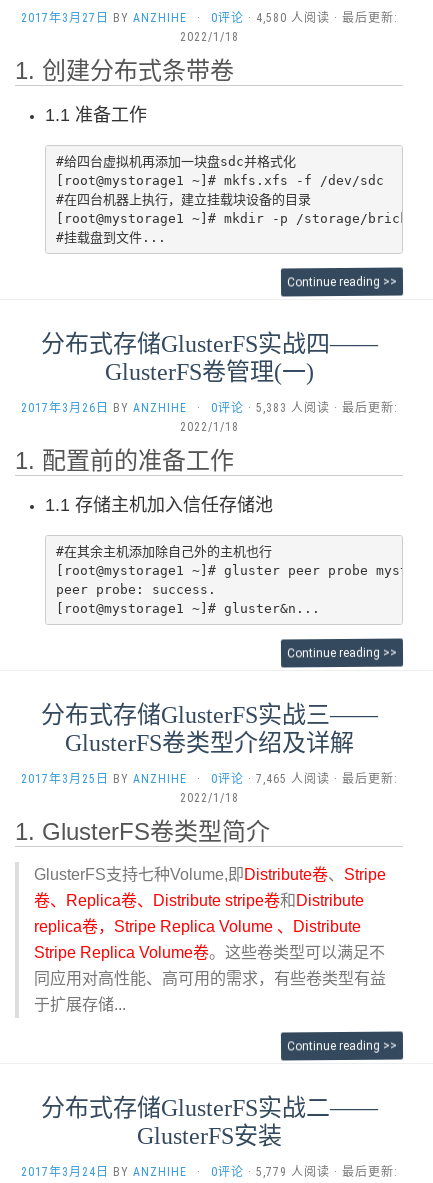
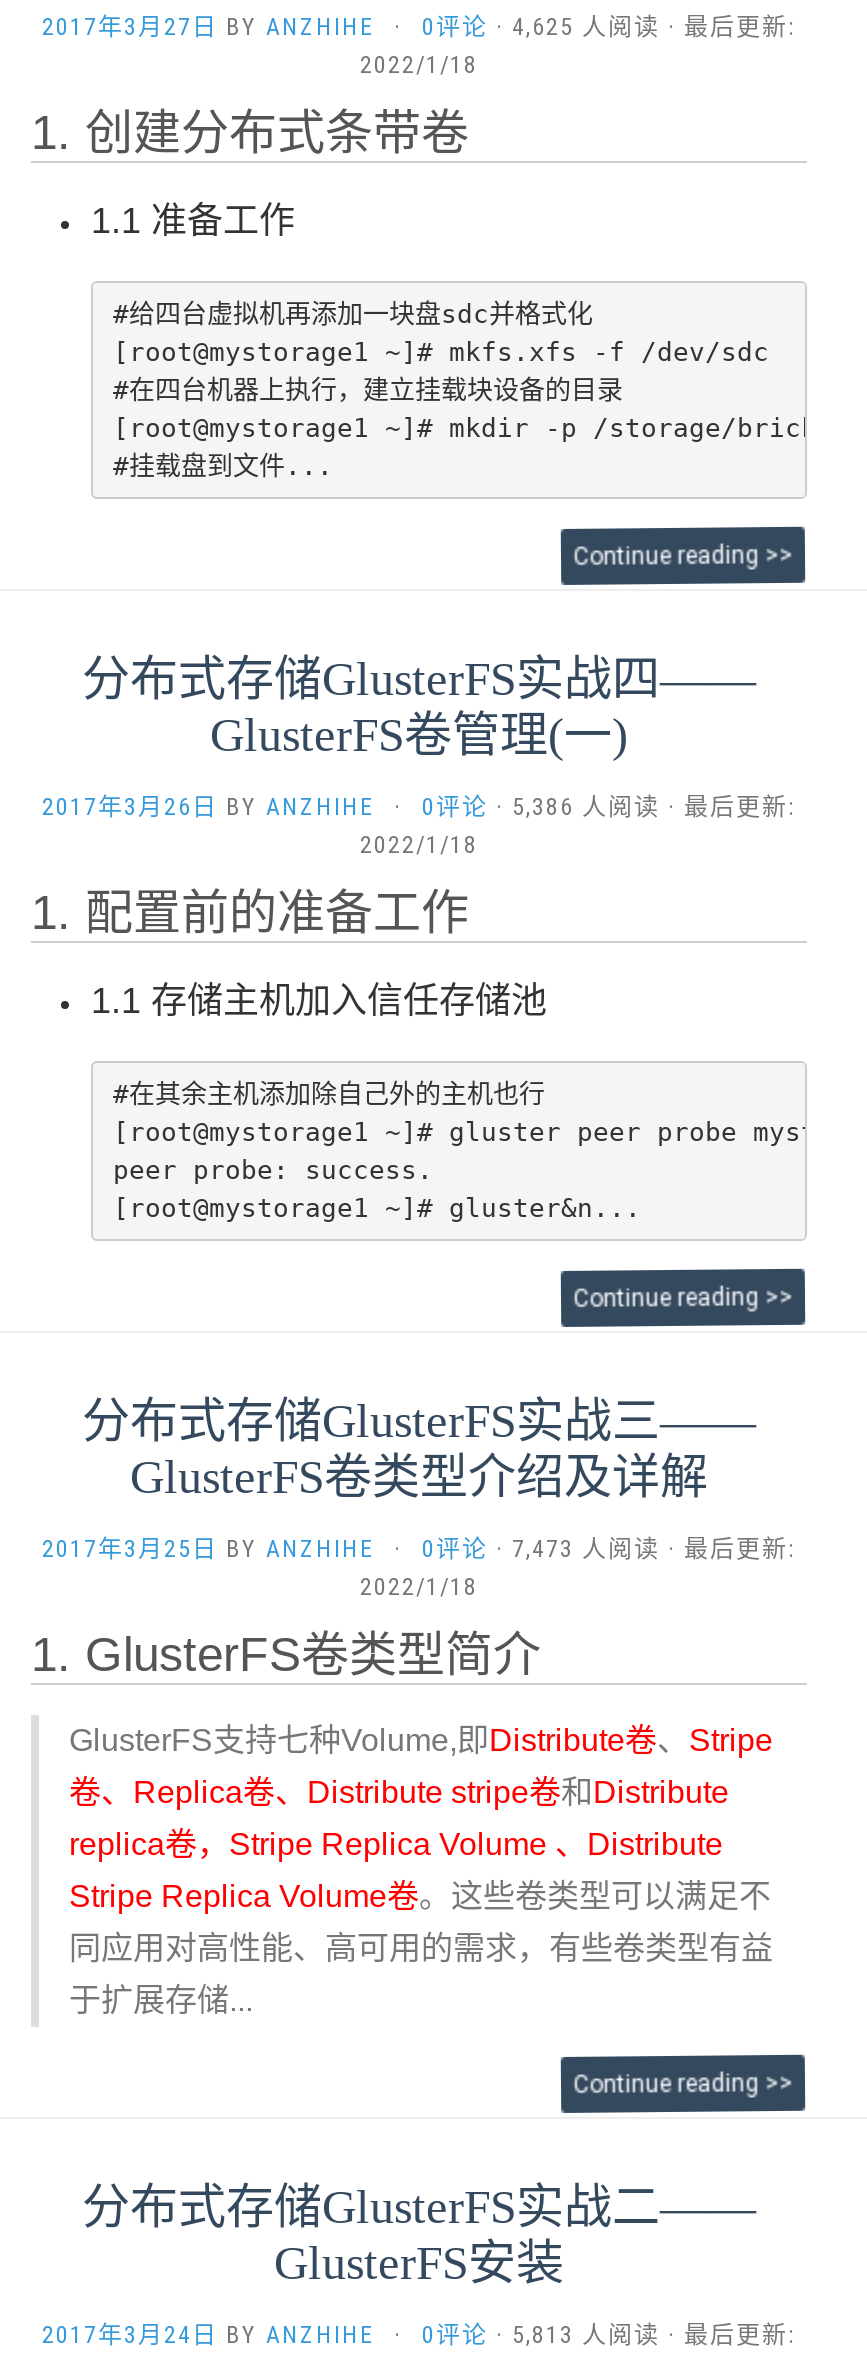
- 0评论· 4,580 人阅读 · 最后更新:
+ 0评论· 4,625 人阅读 · 最后更新:

- 0评论· 5,383 人阅读 · 最后更新:
+ 0评论· 5,386 人阅读 · 最后更新:

- 0评论· 7,465 人阅读 · 最后更新:
+ 0评论· 7,473 人阅读 · 最后更新:

- 0评论· 5,779 人阅读 · 最后更新:
+ 0评论· 5,813 人阅读 · 最后更新:
